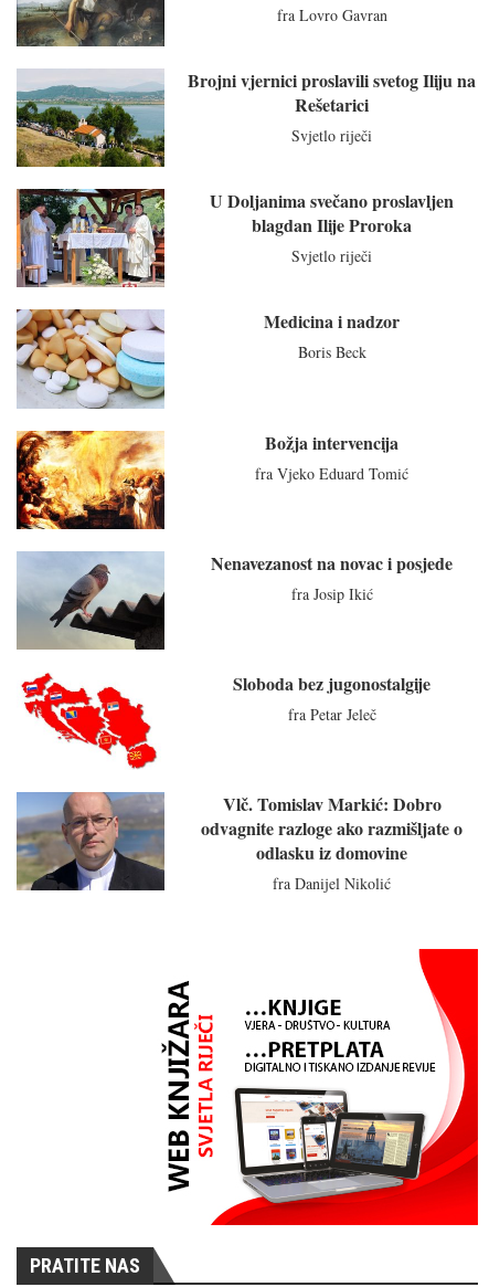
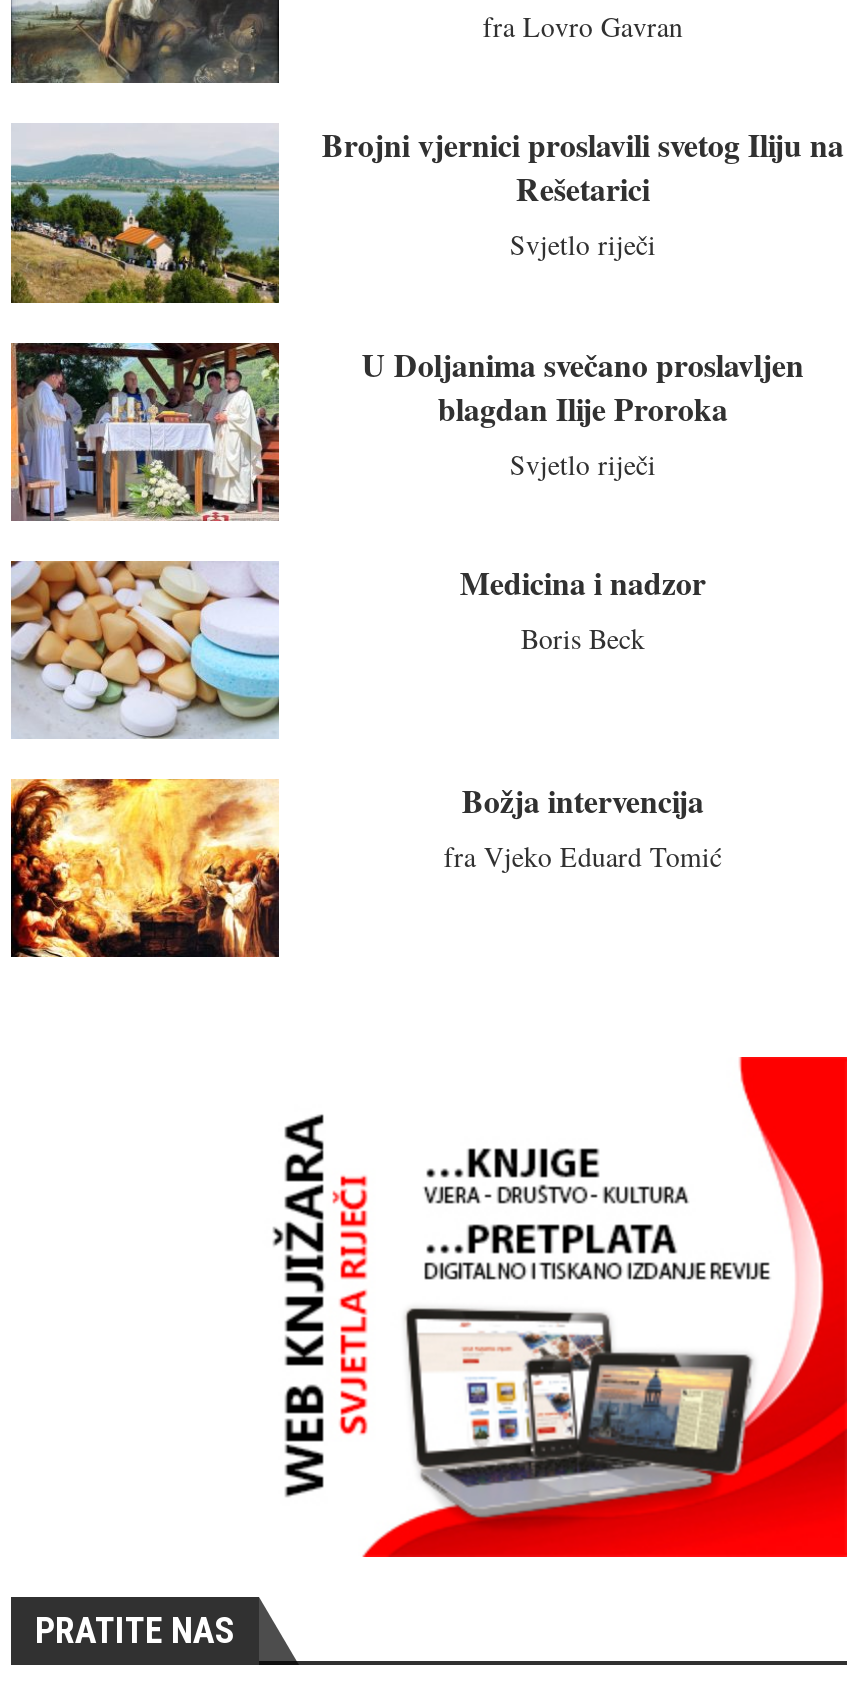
- [image]

- Nenavezanost na novac i posjede
- fra Josip Ikić

- [image]

- Sloboda bez jugonostalgije
- fra Petar Jeleč

- [image]
- Vlč. Tomislav Markić: Dobro
- odvagnite razloge ako razmišljate o
- odlasku iz domovine
- fra Danijel Nikolić
